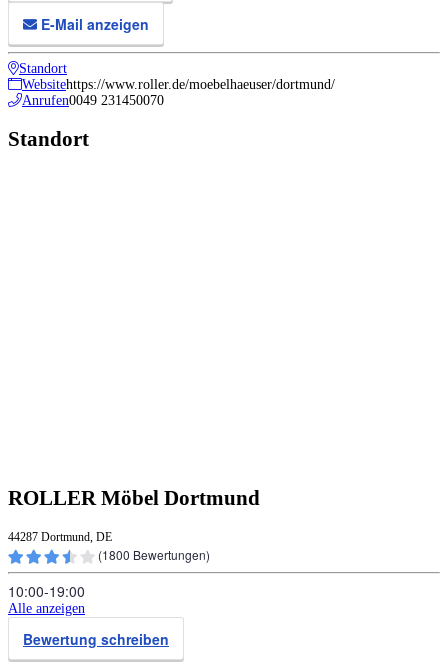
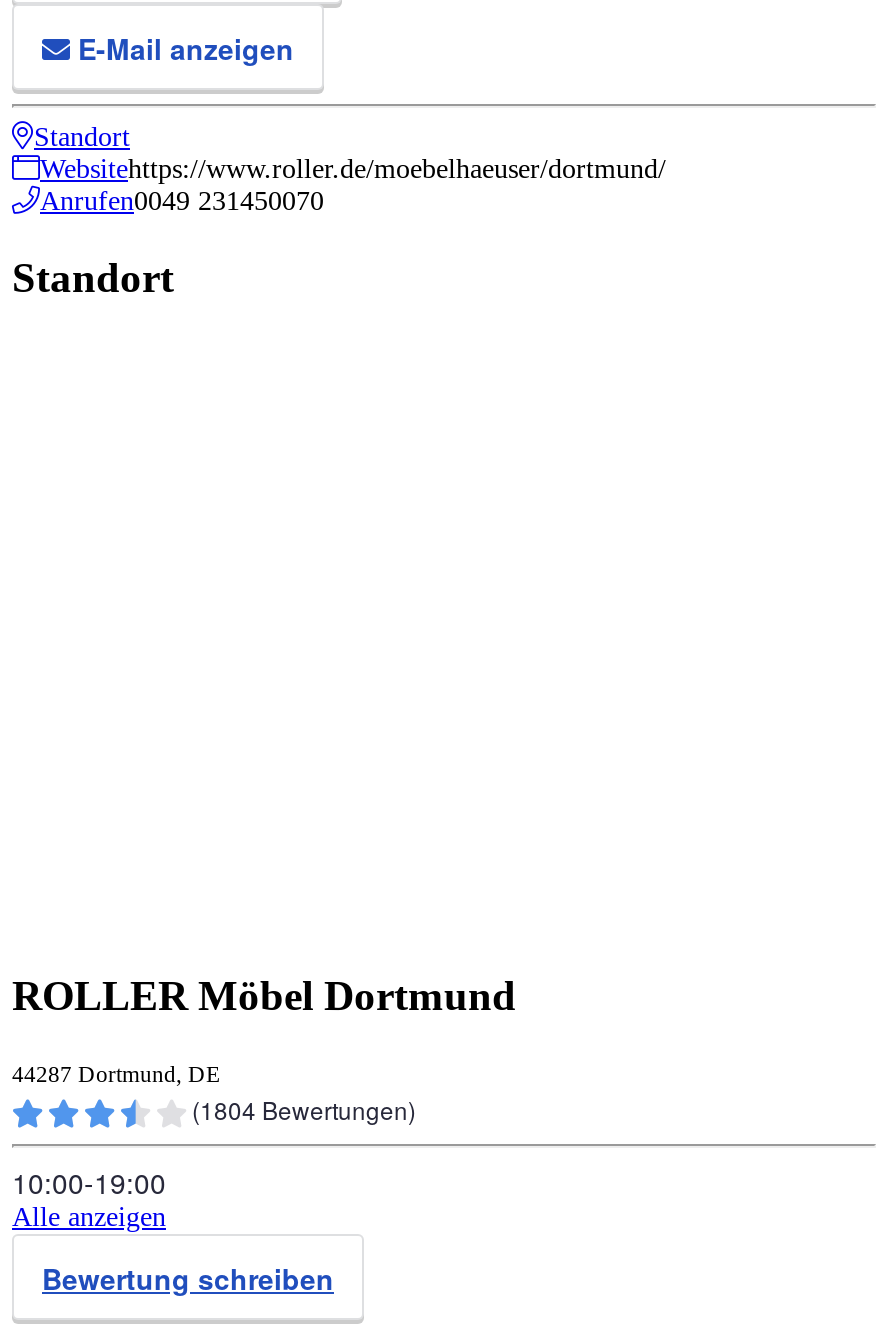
- (1800 Bewertungen)
+ (1804 Bewertungen)
